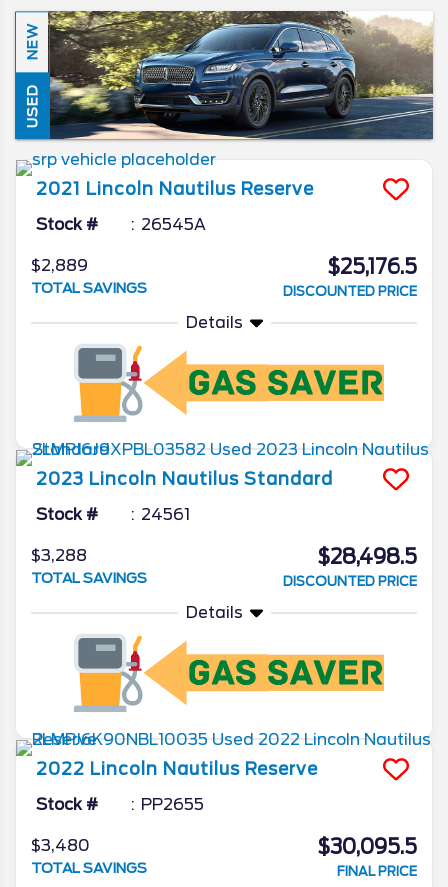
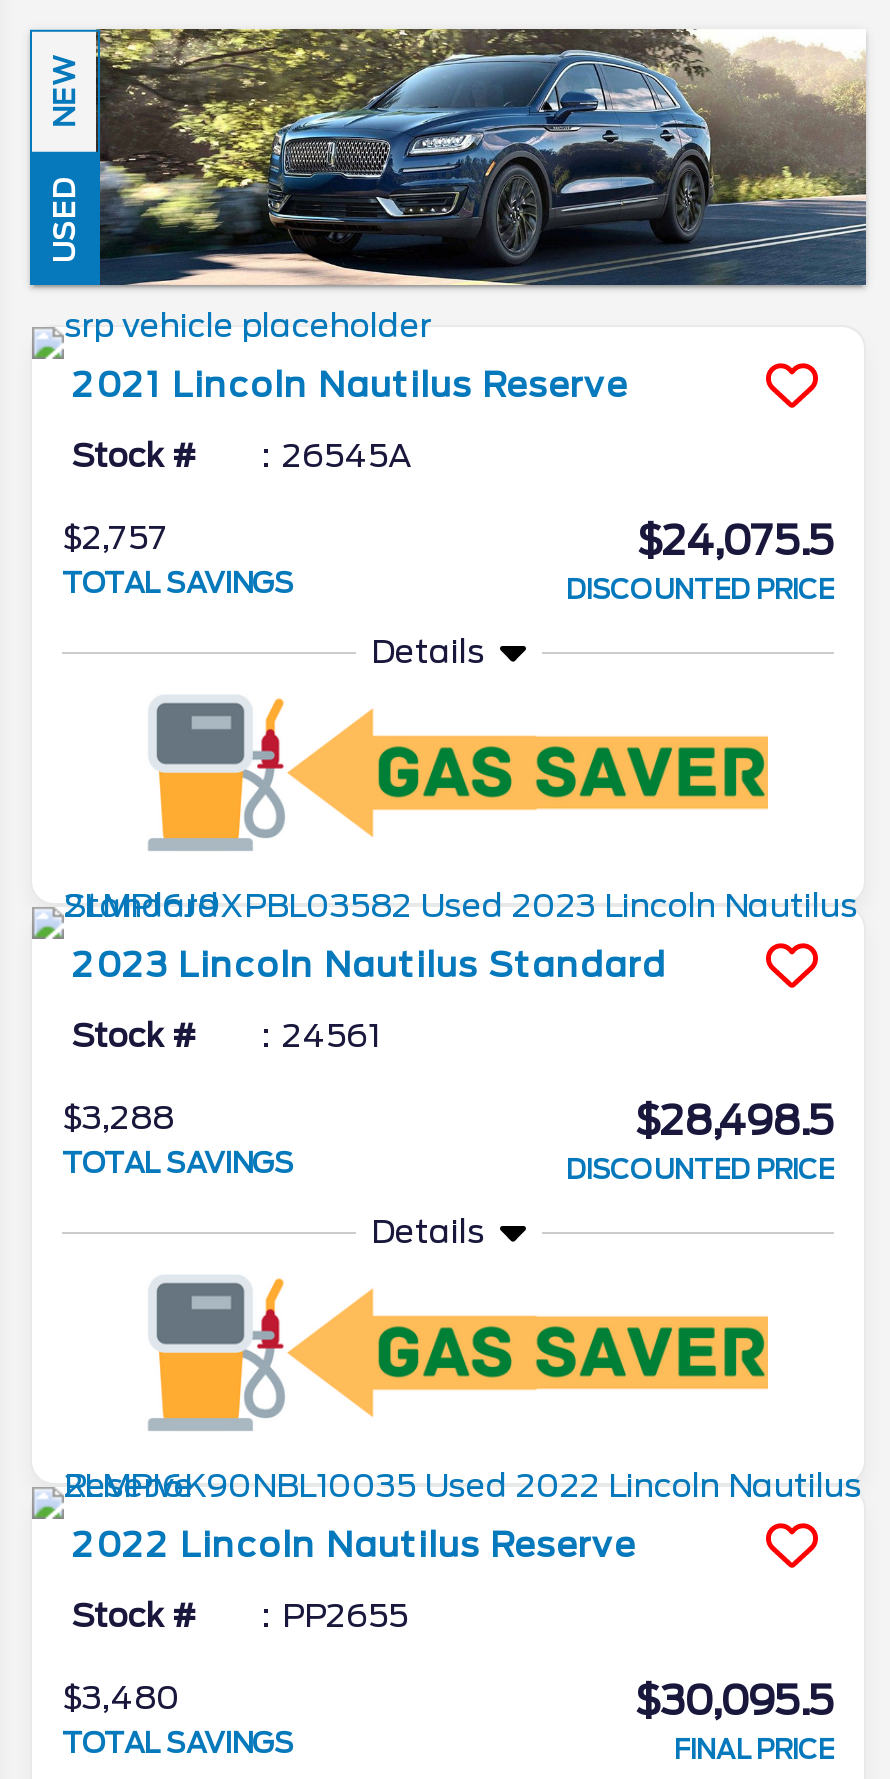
- $2,889
+ $2,757

- $25,176.5
+ $24,075.5
